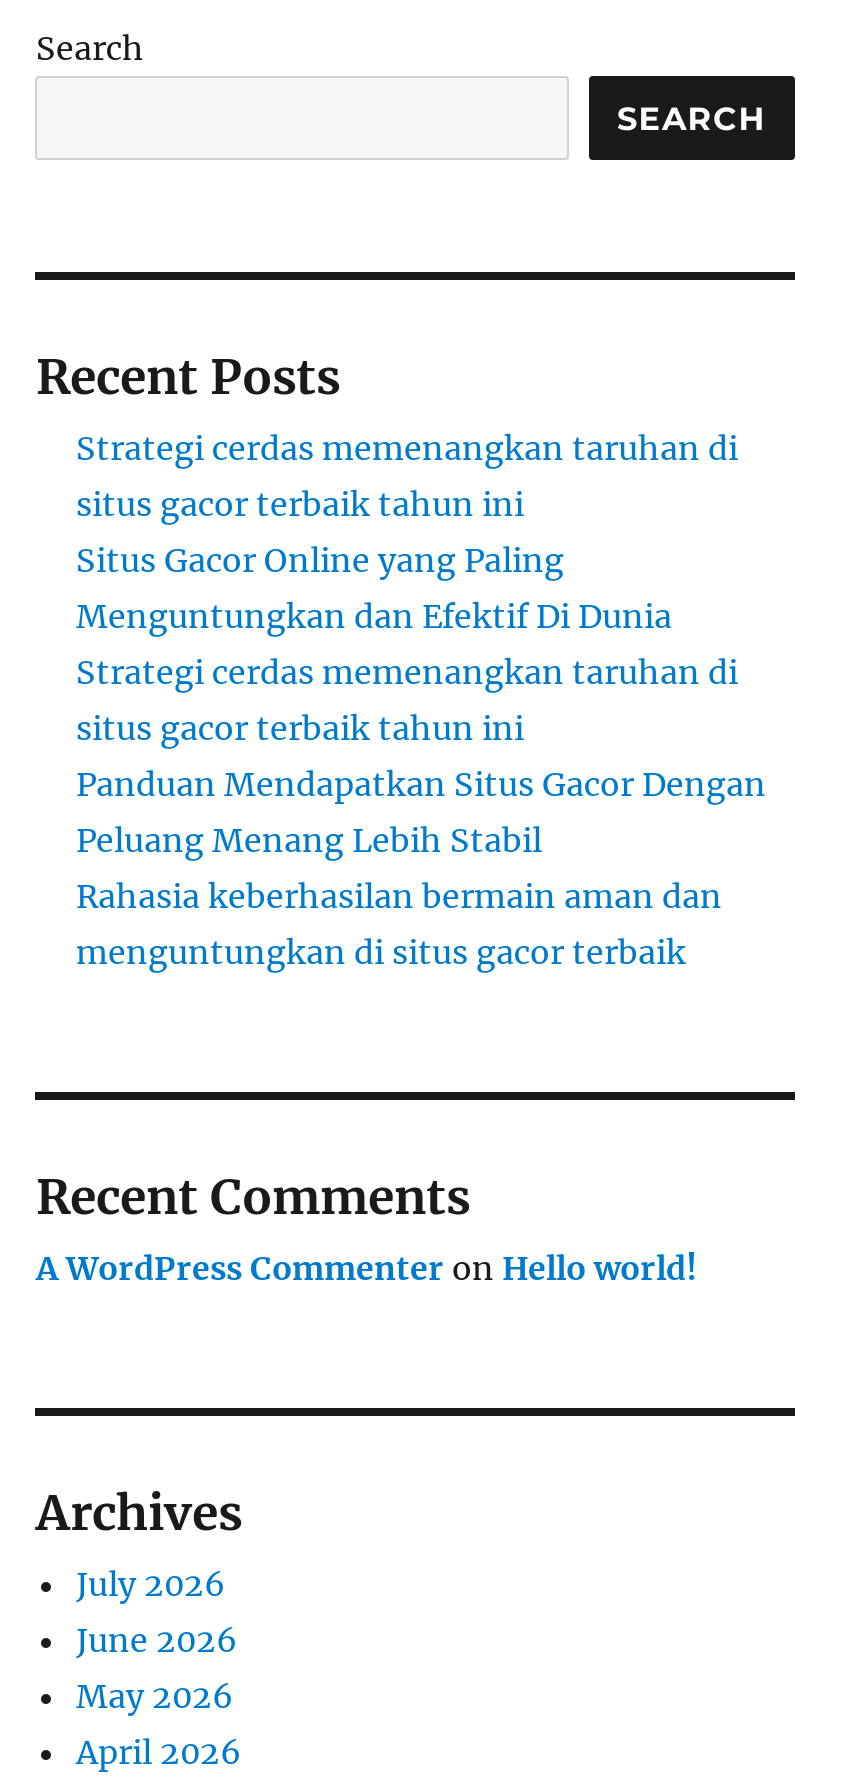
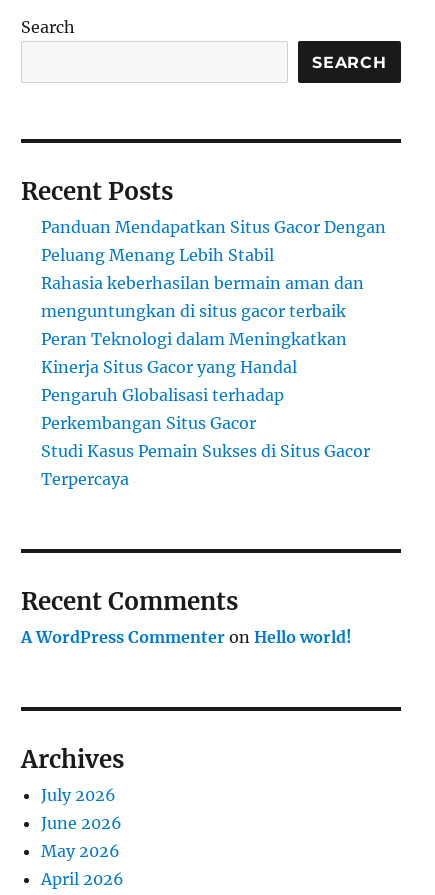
- Strategi cerdas memenangkan taruhan di
- situs gacor terbaik tahun ini
- Situs Gacor Online yang Paling
- Menguntungkan dan Efektif Di Dunia
- Strategi cerdas memenangkan taruhan di
- situs gacor terbaik tahun ini

moved up: Panduan Mendapatkan Situs Gacor Dengan | Peluang Menang Lebih Stabil | Rahasia keberhasilan bermain aman dan | menguntungkan di situs gacor terbaik

+ Peran Teknologi dalam Meningkatkan
+ Kinerja Situs Gacor yang Handal
+ Pengaruh Globalisasi terhadap
+ Perkembangan Situs Gacor
+ Studi Kasus Pemain Sukses di Situs Gacor
+ Terpercaya
